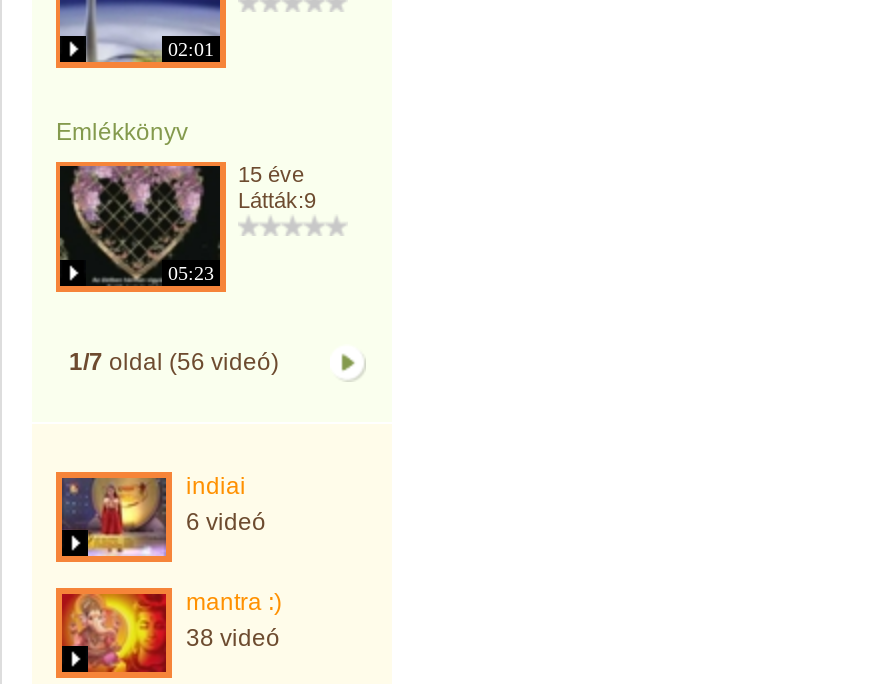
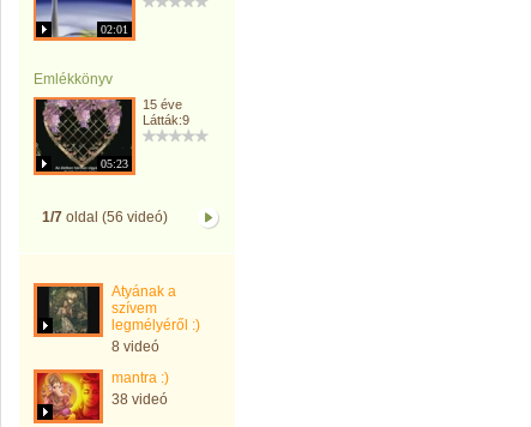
- [image]
- indiai
- 6 videó
+ [image]
+ Atyának a
+ szívem
+ legmélyéről :)
+ 8 videó
